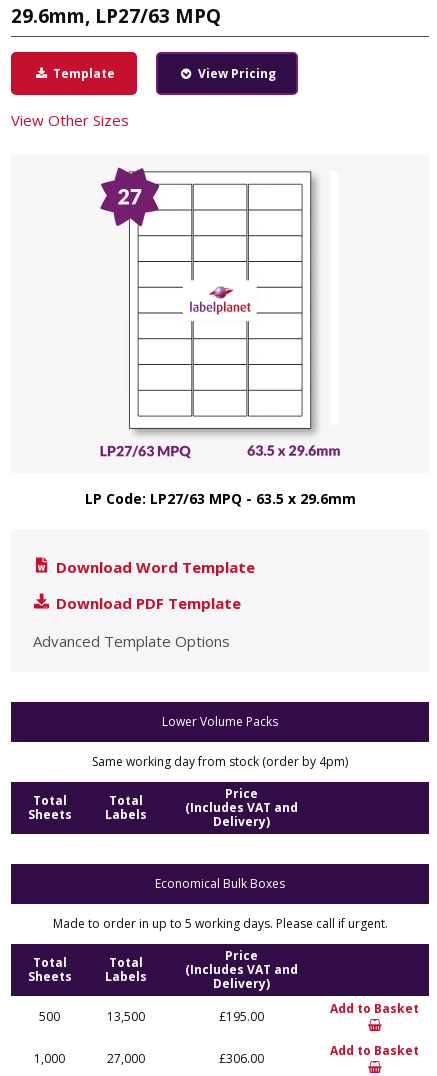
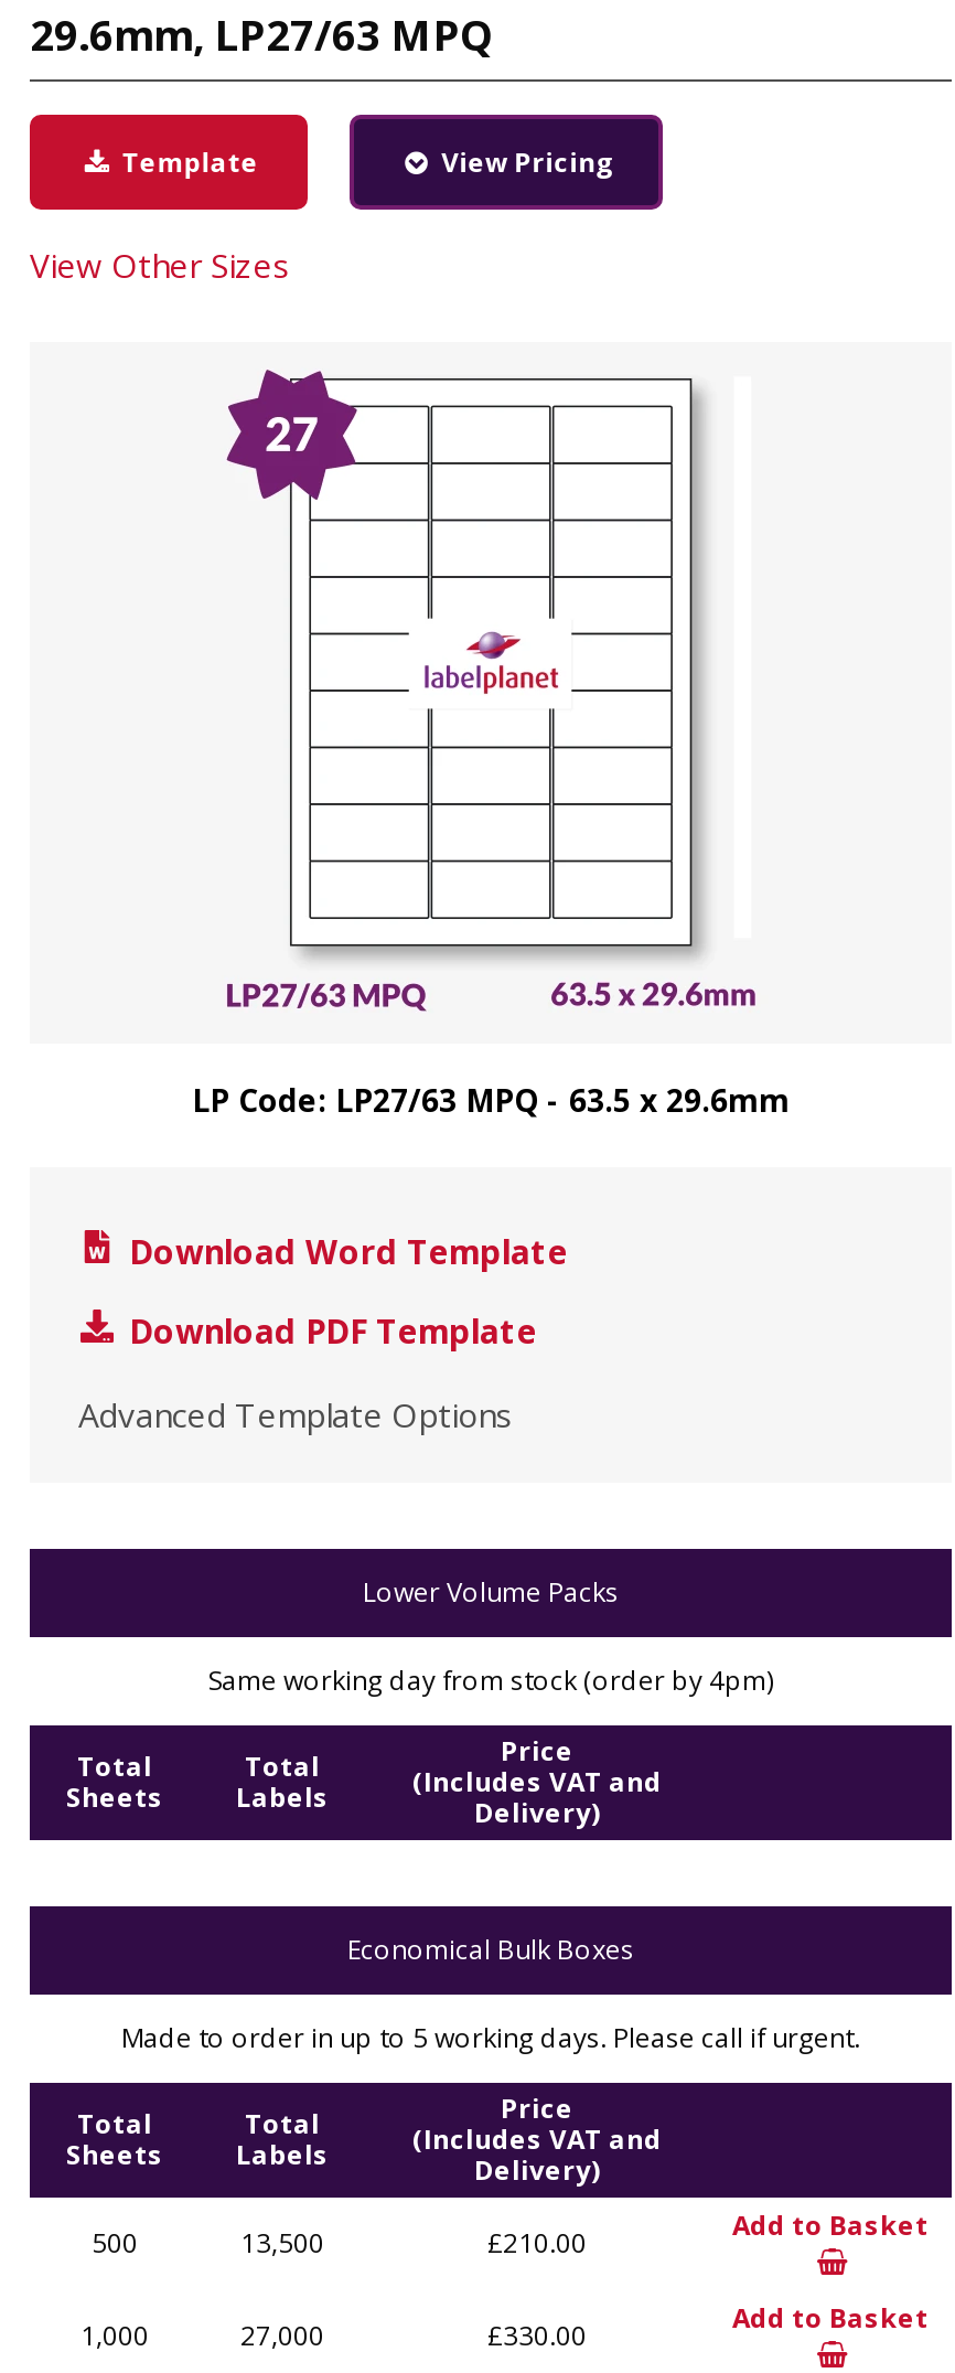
- £195.00
+ £210.00

- £306.00
+ £330.00
